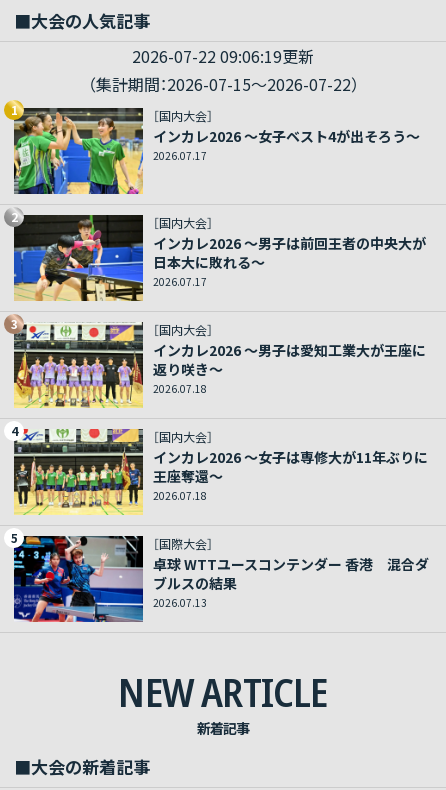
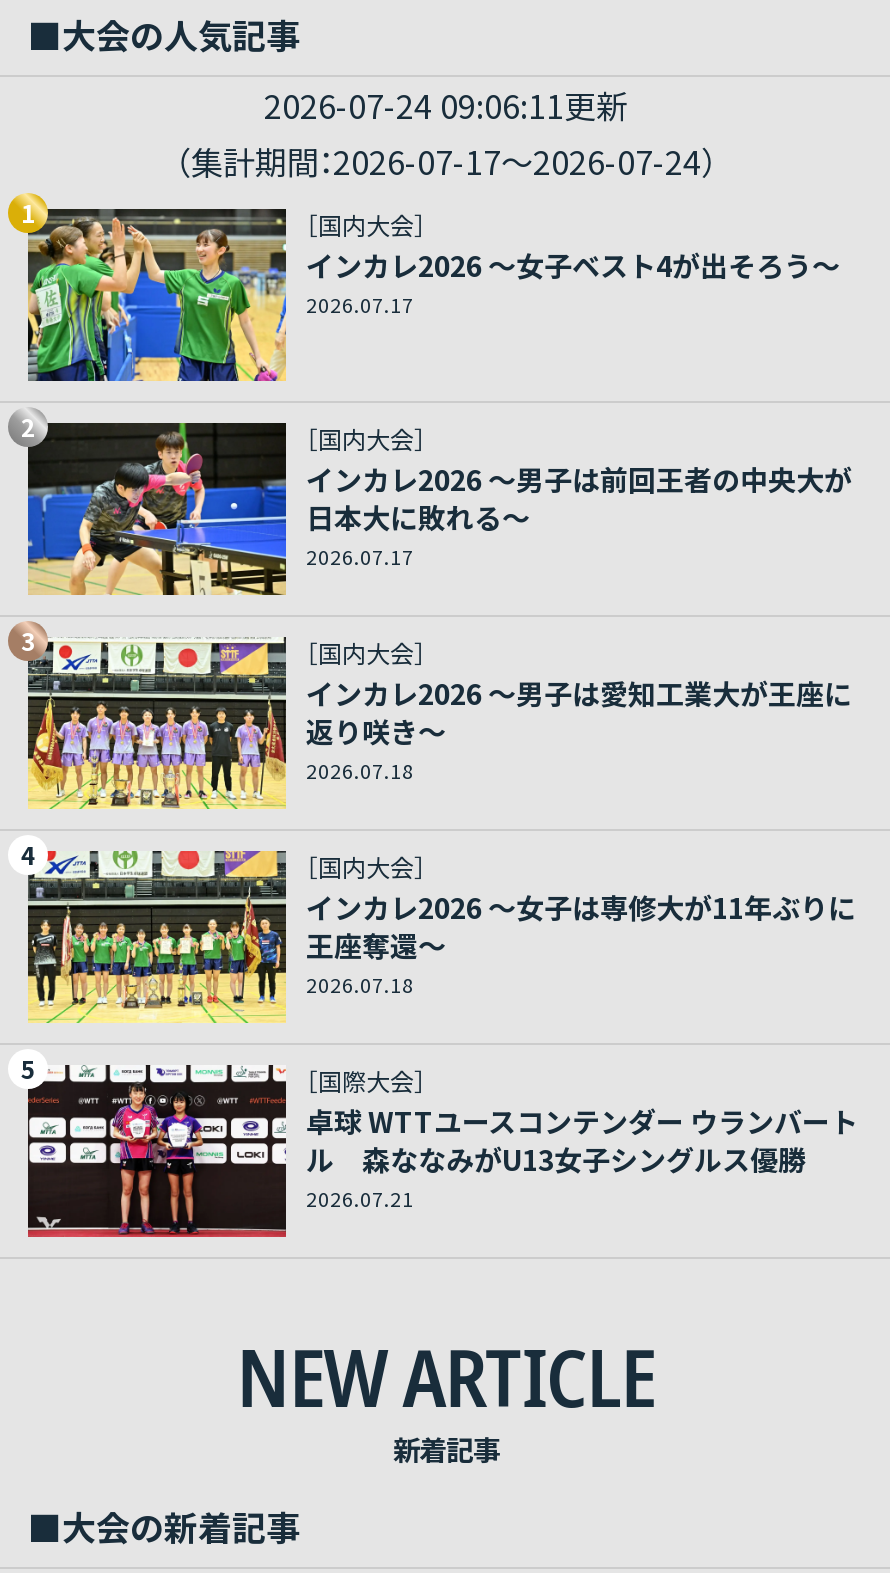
- 2026-07-22 09:06:19更新
+ 2026-07-24 09:06:11更新

- （集計期間：2026-07-15～2026-07-22）
+ （集計期間：2026-07-17～2026-07-24）

- [image]
- 卓球 WTTユースコンテンダー 香港 混合ダ
- ブルスの結果
- 2026.07.13
+ [image]
+ 卓球 WTTユースコンテンダー ウランバート
+ ル 森ななみがU13女子シングルス優勝
+ 2026.07.21
